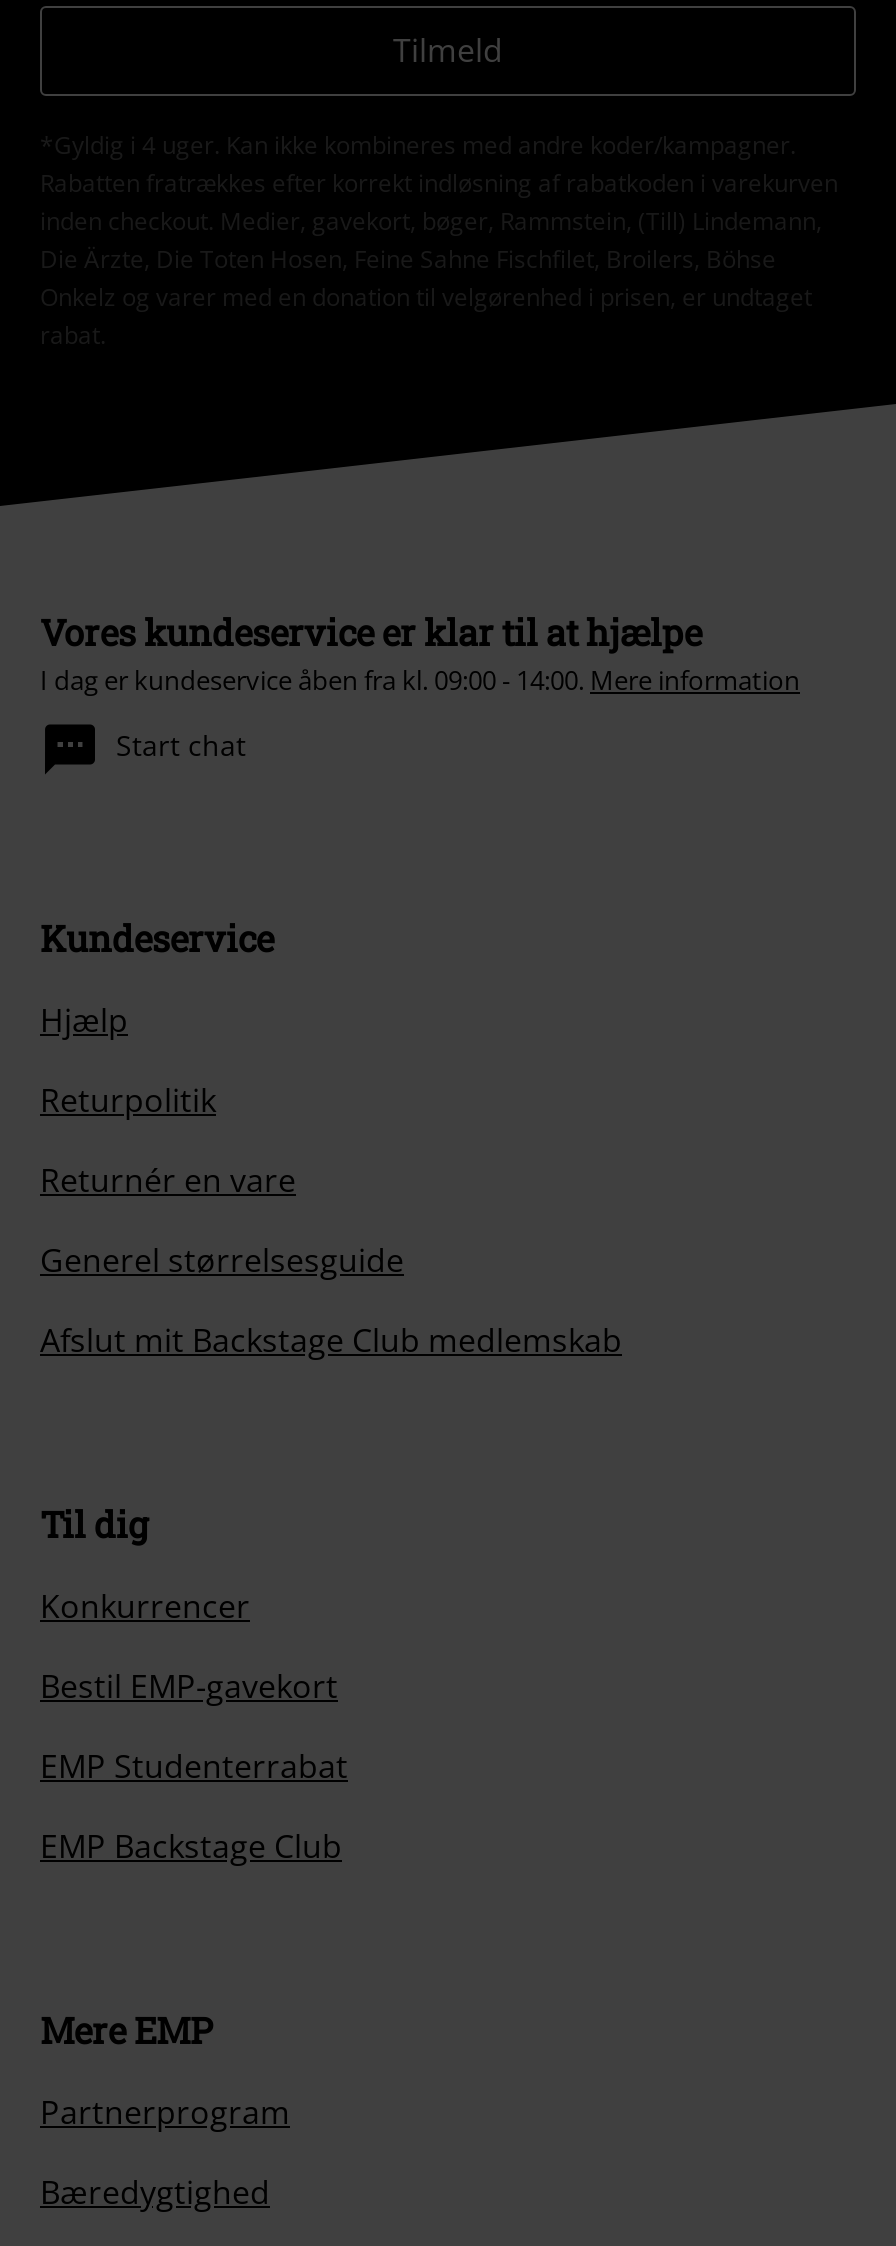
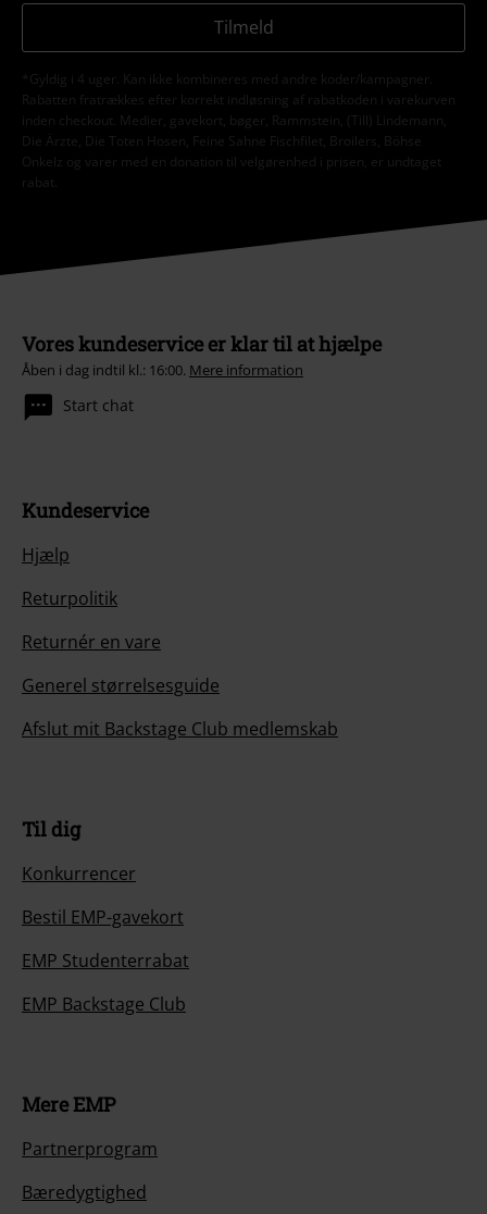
- I dag er kundeservice åben fra kl. 09:00 - 14:00. Mere information
+ Åben i dag indtil kl.: 16:00. Mere information
